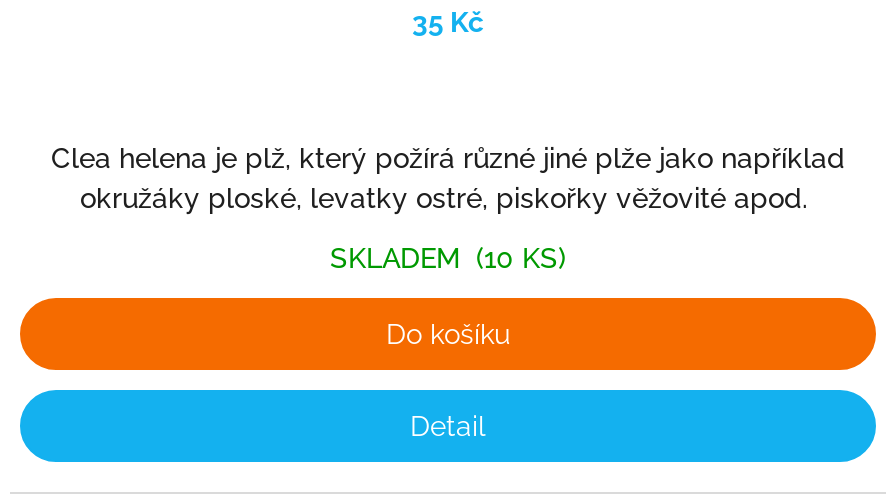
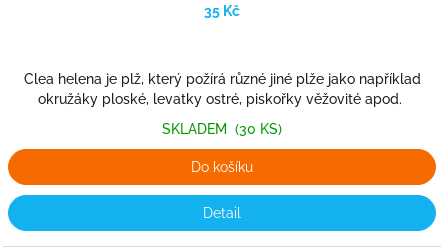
- SKLADEM (10 KS)
+ SKLADEM (30 KS)
